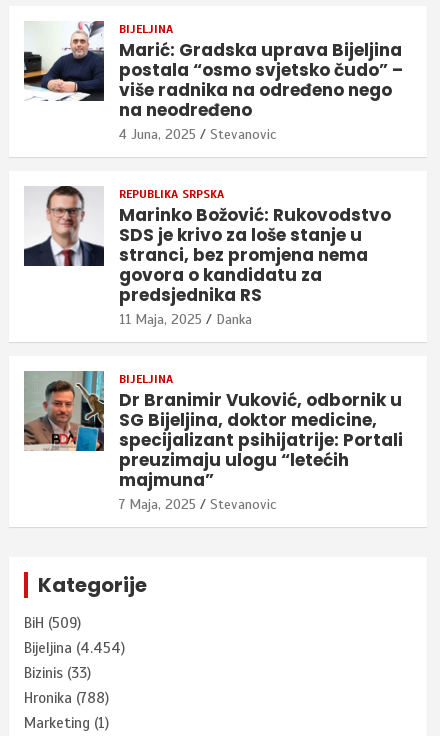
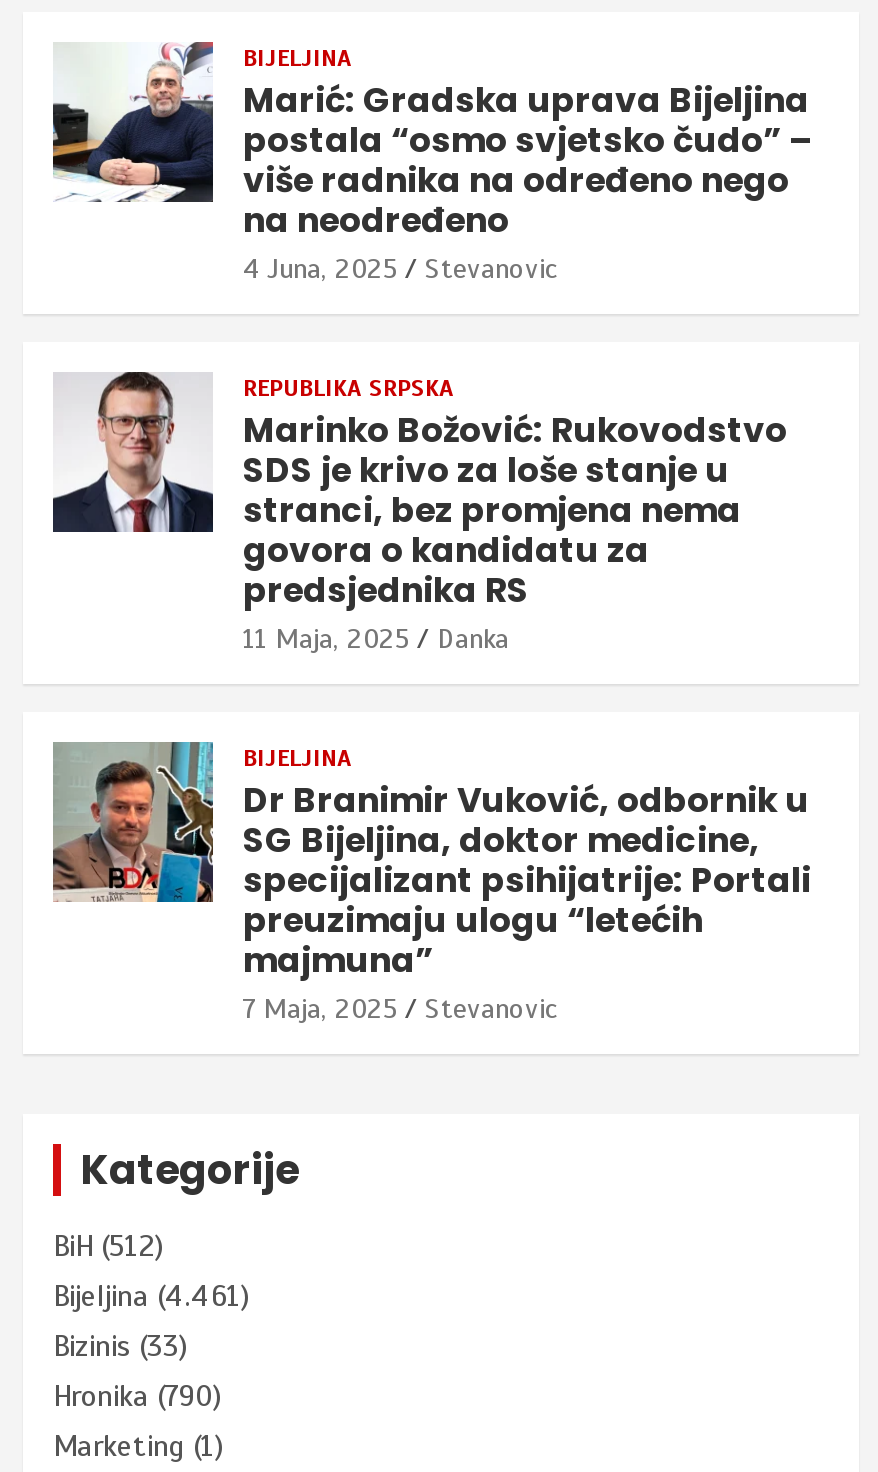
- BiH (509)
+ BiH (512)

- Bijeljina (4.454)
+ Bijeljina (4.461)

- Hronika (788)
+ Hronika (790)
